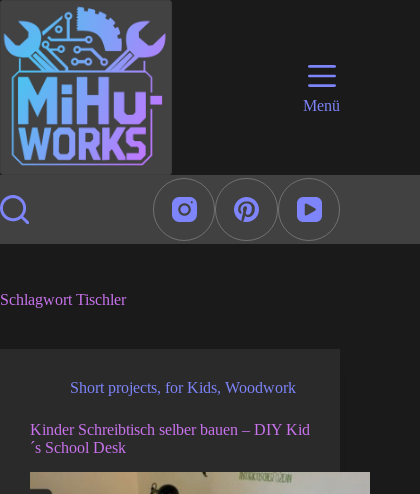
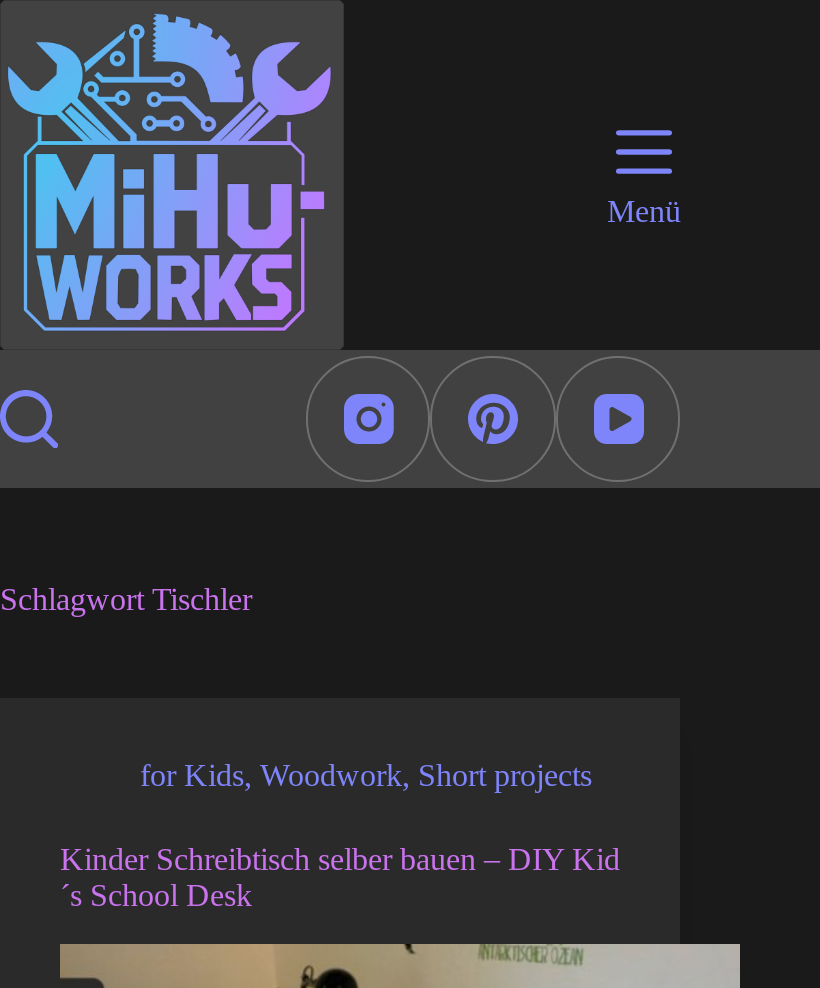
- Short projects, for Kids, Woodwork
+ for Kids, Woodwork, Short projects
